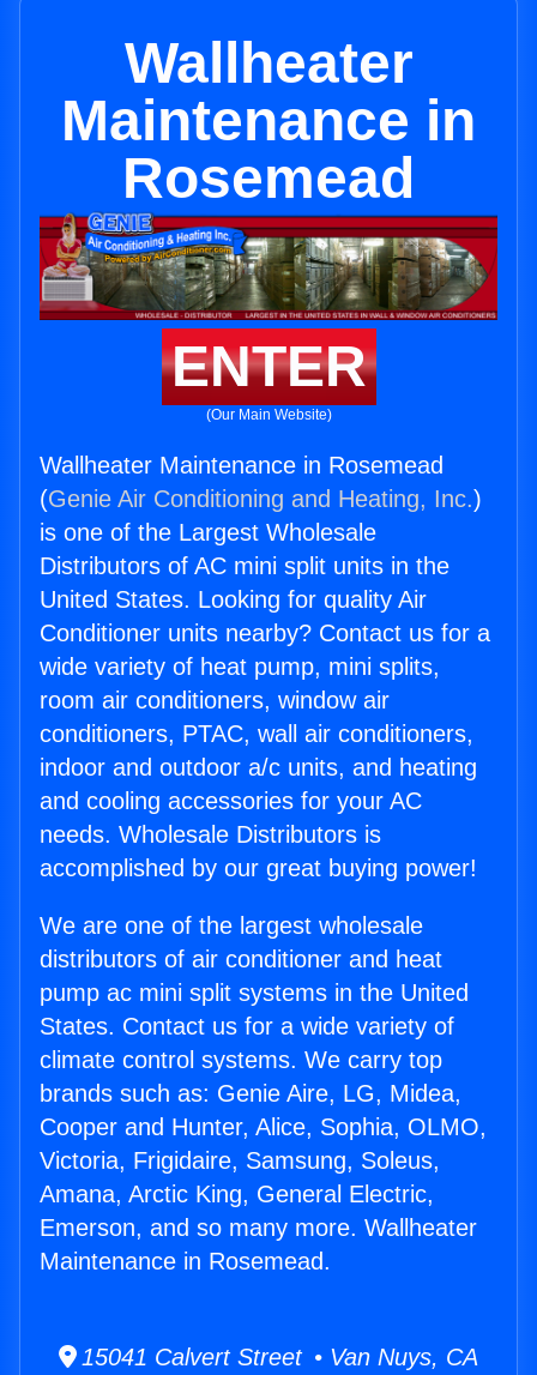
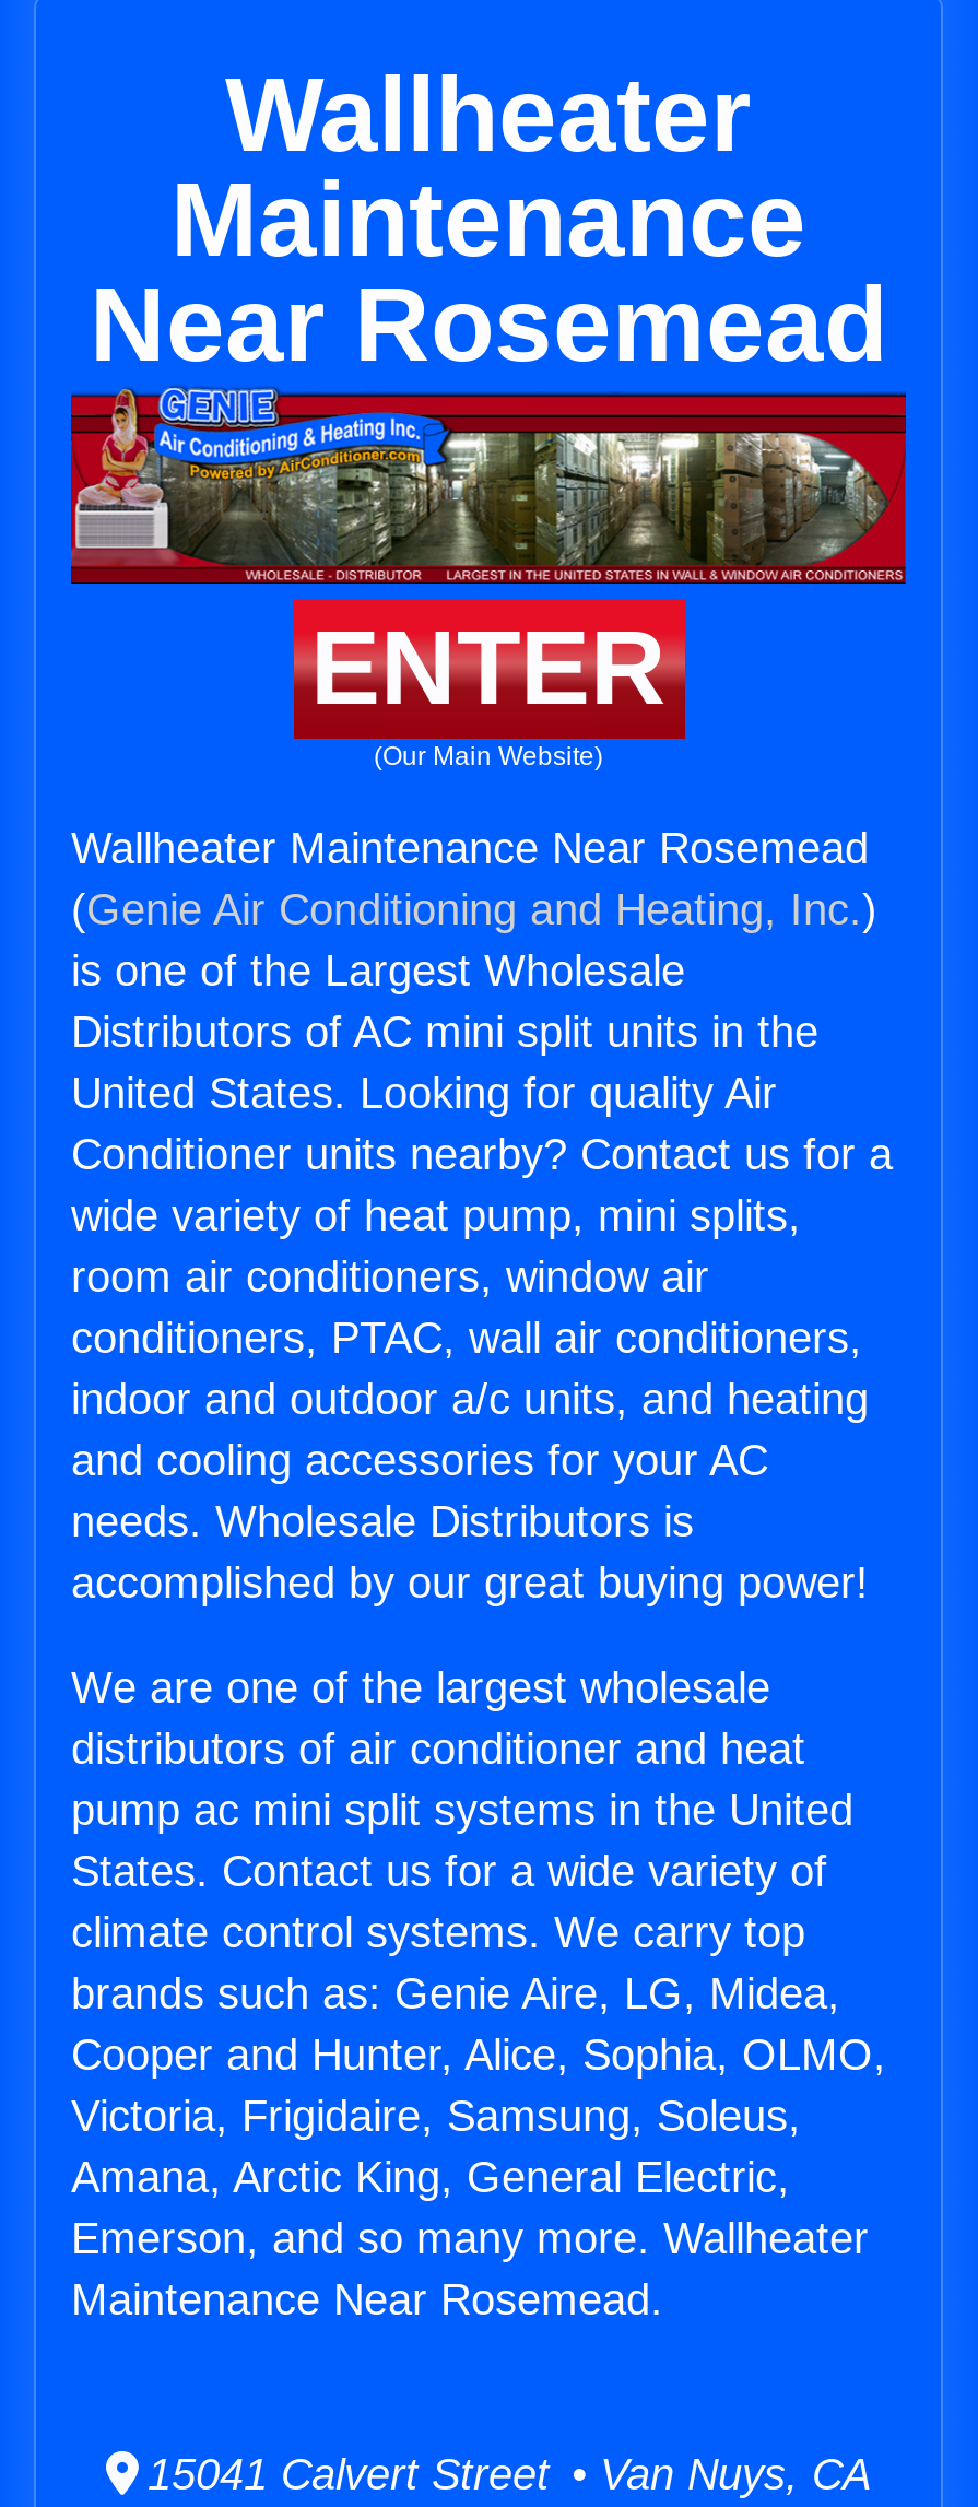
- Maintenance in
- Rosemead
+ Maintenance
+ Near Rosemead

- Wallheater Maintenance in Rosemead
+ Wallheater Maintenance Near Rosemead

- Maintenance in Rosemead.
+ Maintenance Near Rosemead.
